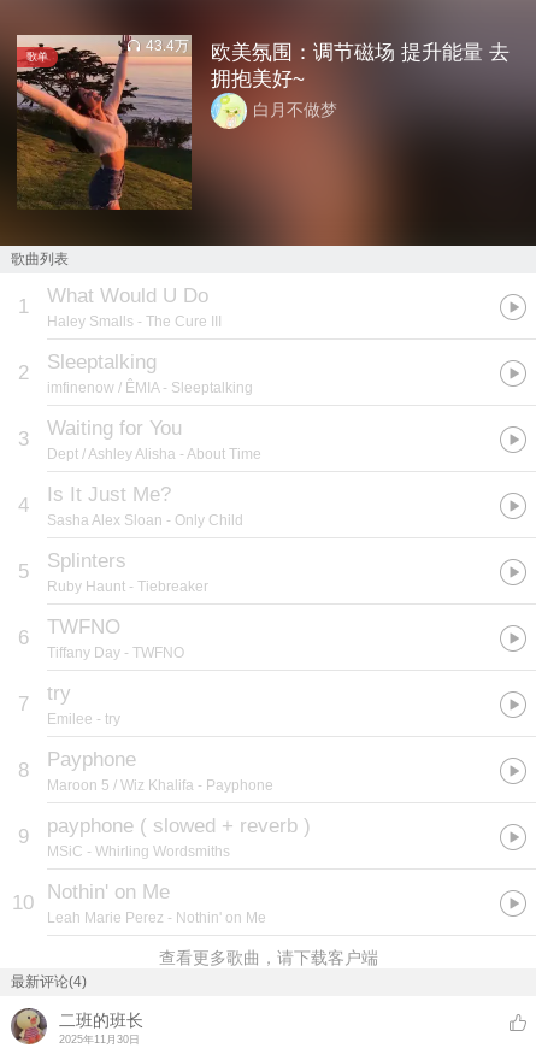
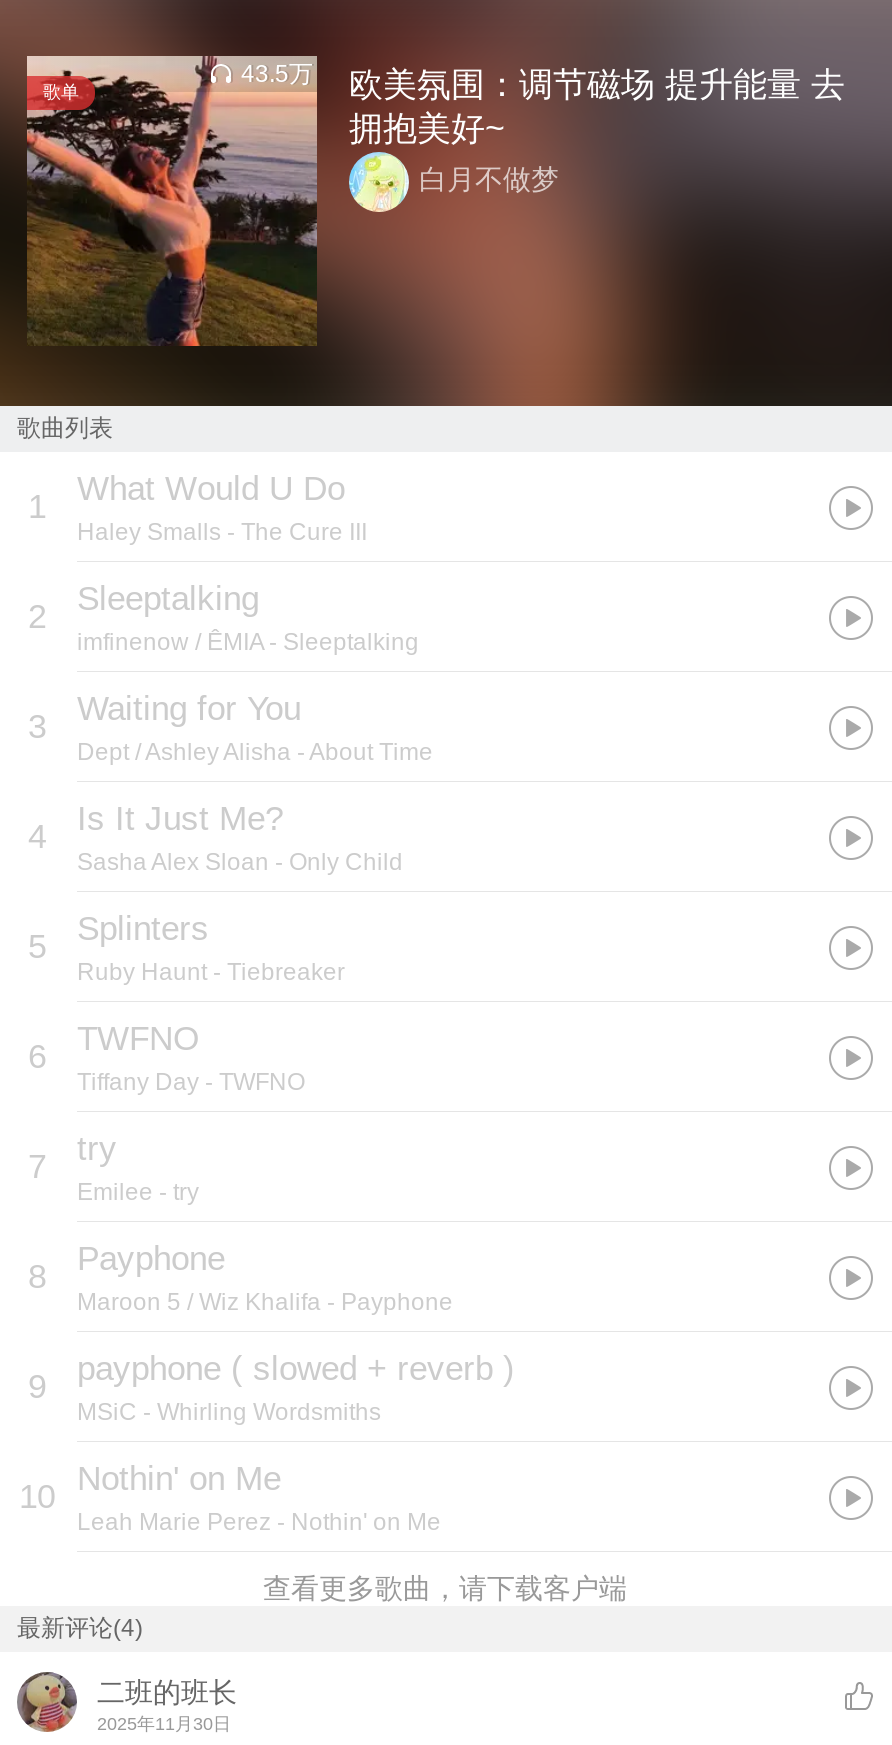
- 43.4万 欧美氛围：调节磁场 提升能量 去
+ 43.5万 欧美氛围：调节磁场 提升能量 去
